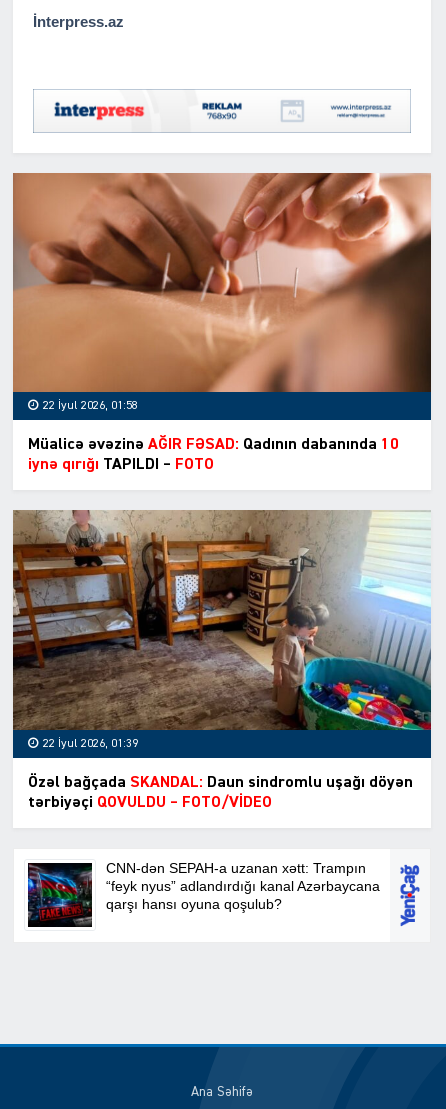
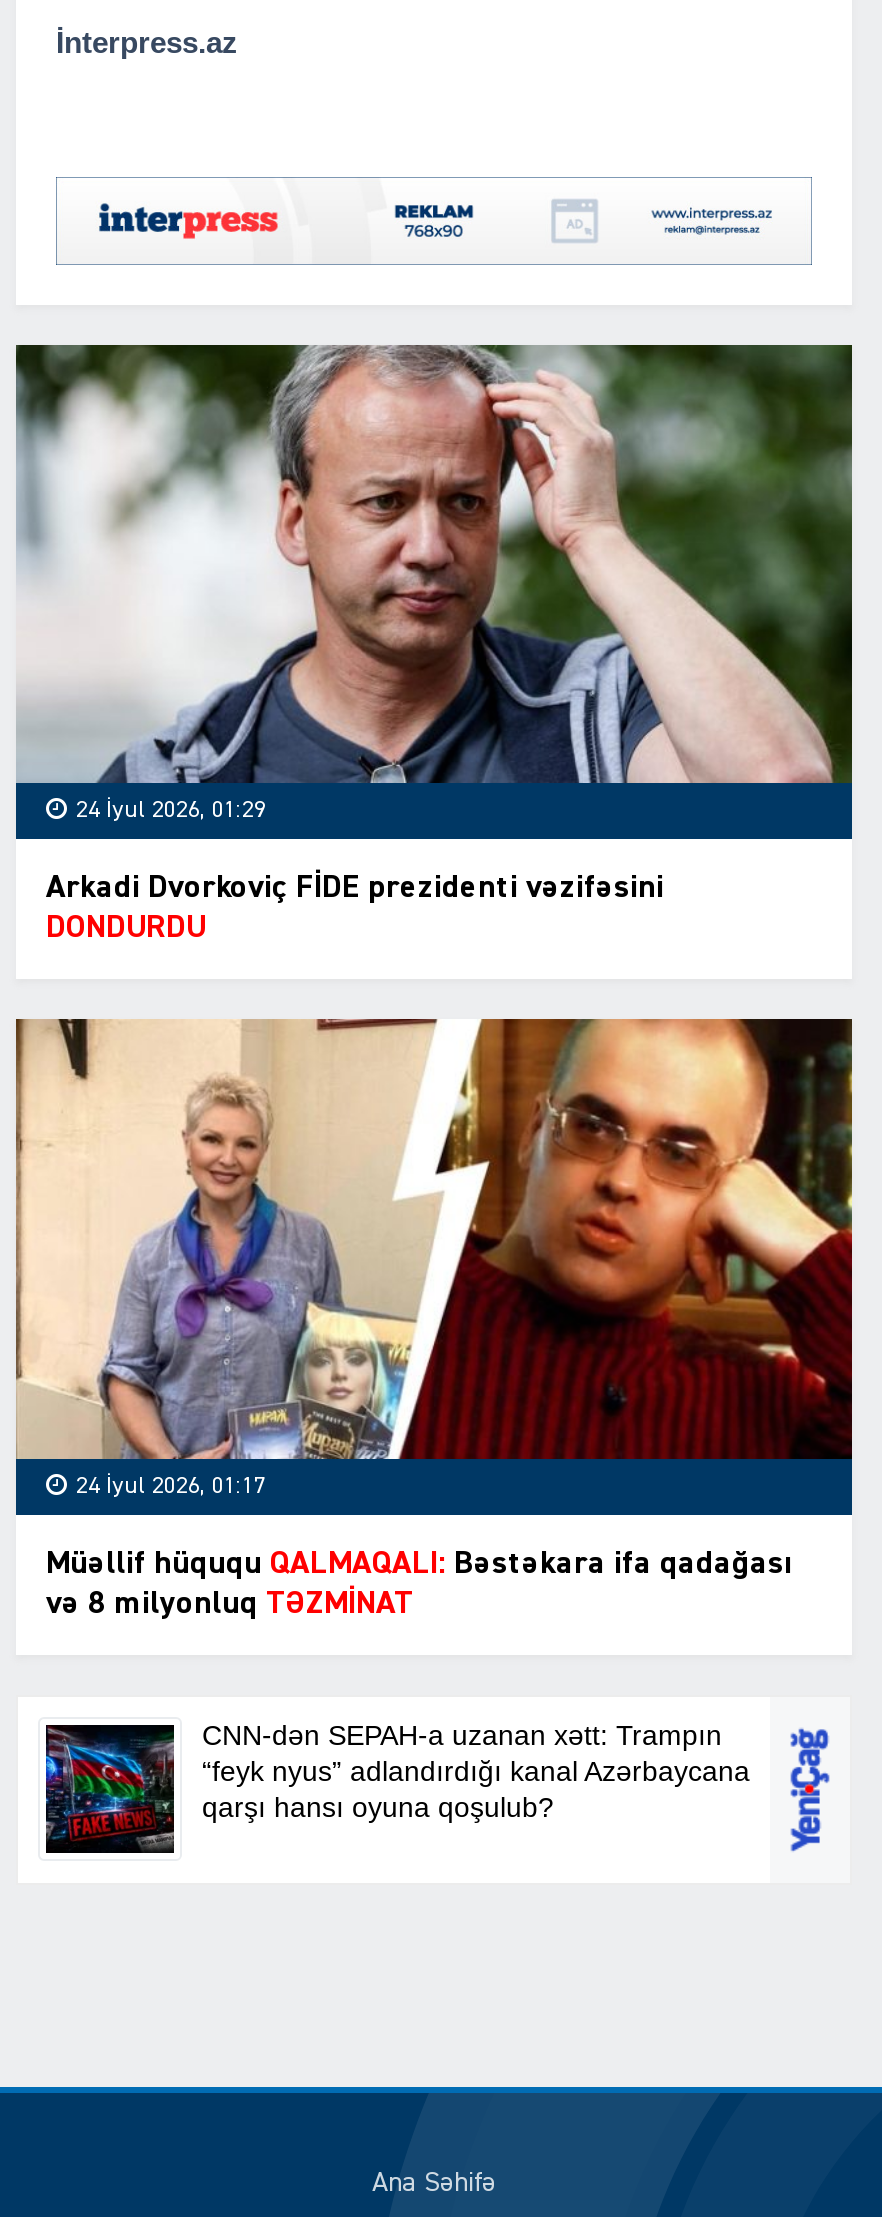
- [image]
- 22 İyul 2026, 01:58
+ [image]
+ 24 İyul 2026, 01:29

- Müalicə əvəzinə AĞIR FƏSAD: Qadının dabanında 10
- iynə qırığı TAPILDI – FOTO
+ Arkadi Dvorkoviç FİDE prezidenti vəzifəsini
+ DONDURDU

- [image]
- 22 İyul 2026, 01:39
+ [image]
+ 24 İyul 2026, 01:17

- Özəl bağçada SKANDAL: Daun sindromlu uşağı döyən
- tərbiyəçi QOVULDU – FOTO/VİDEO
+ Müəllif hüququ QALMAQALI: Bəstəkara ifa qadağası
+ və 8 milyonluq TƏZMİNAT
